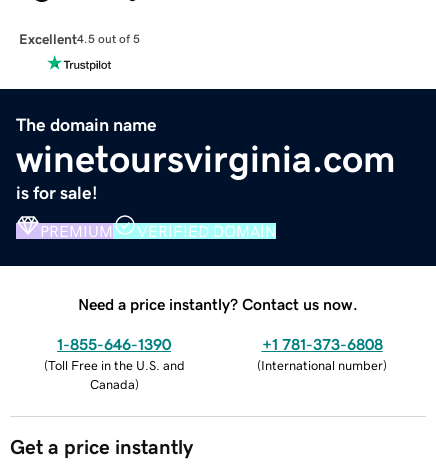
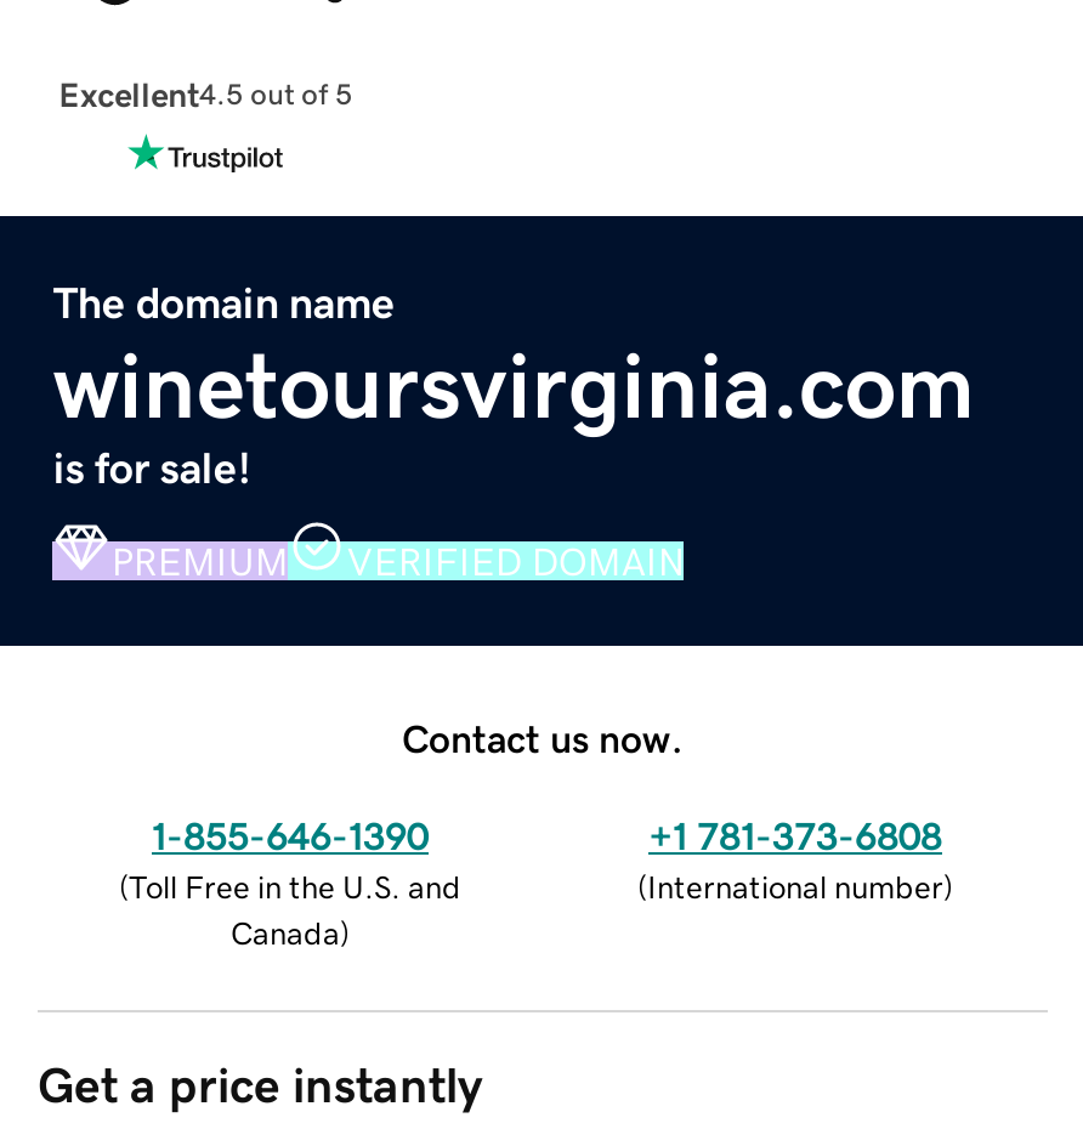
- Need a price instantly? Contact us now.
+ Contact us now.
